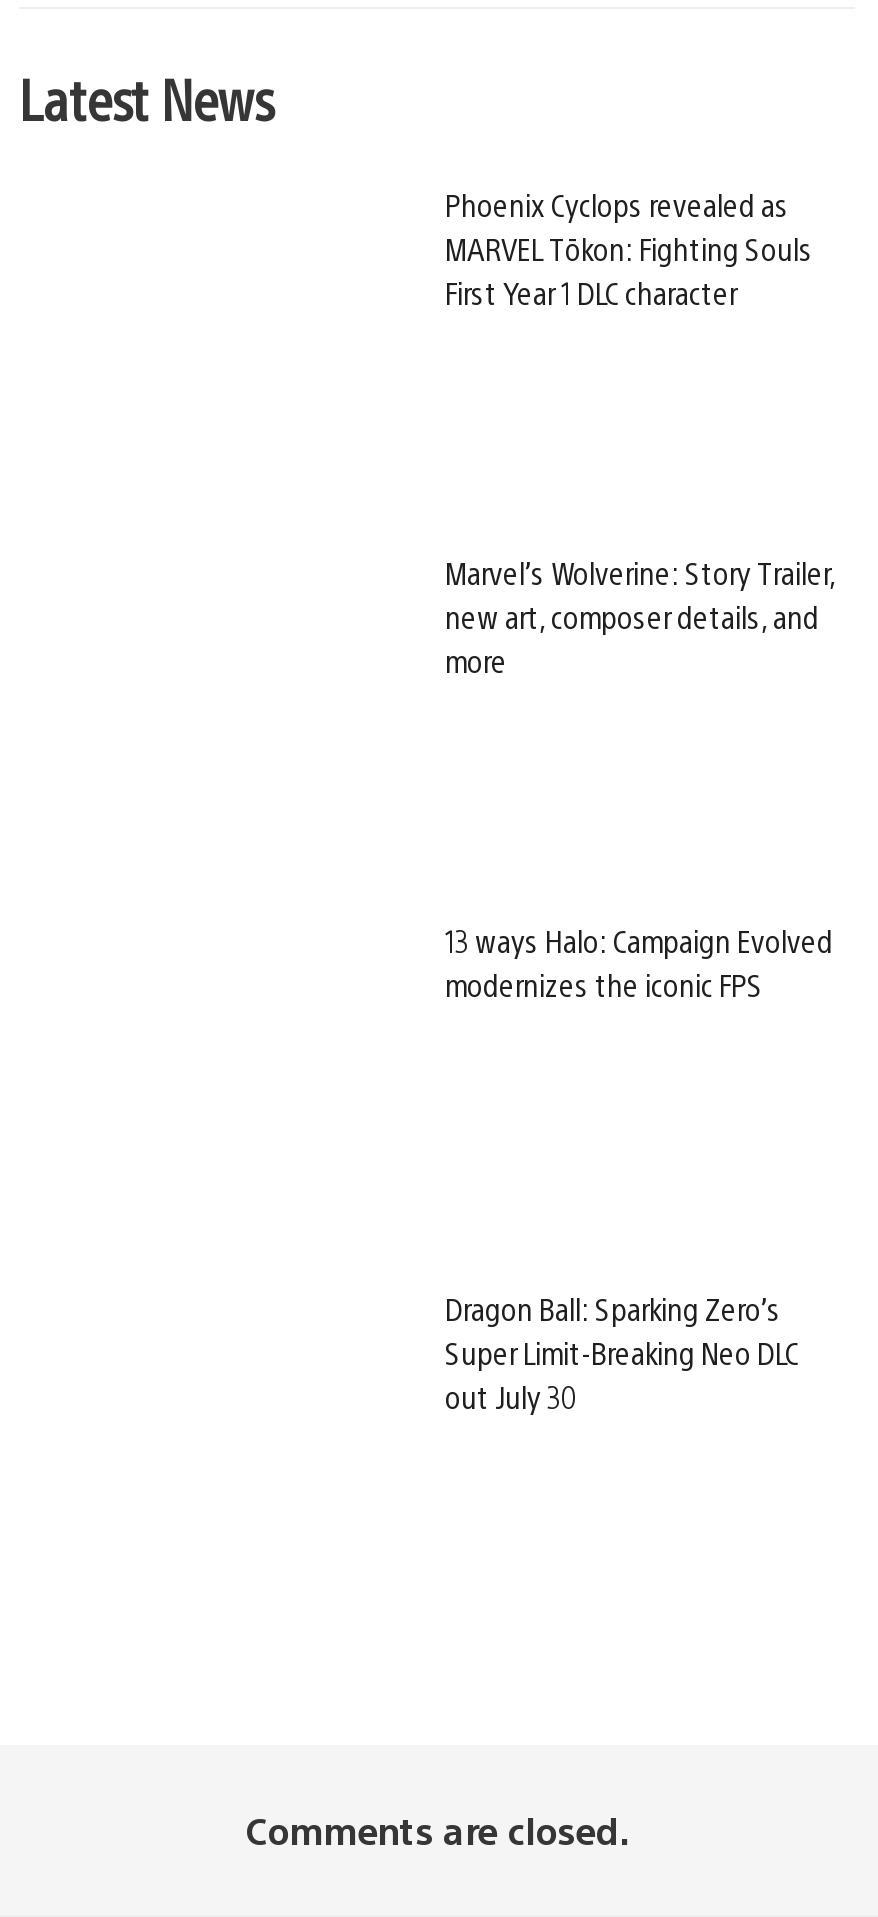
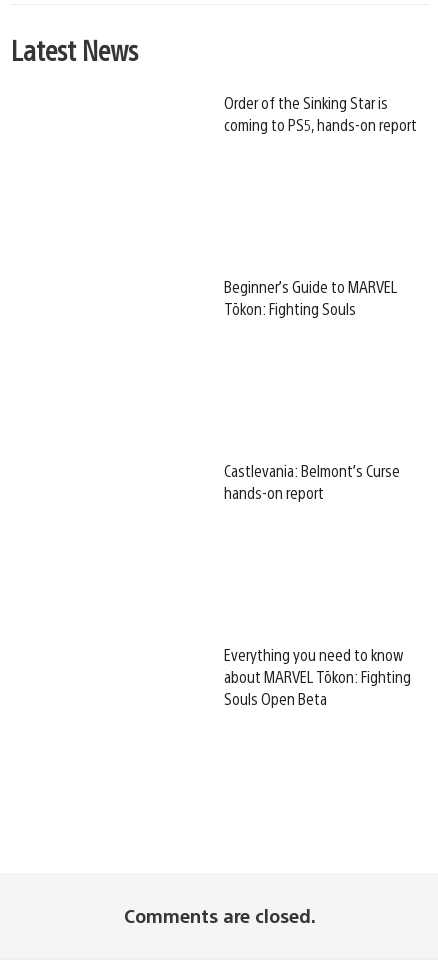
- Phoenix Cyclops revealed as
- MARVEL Tōkon: Fighting Souls
- First Year 1 DLC character
+ Order of the Sinking Star is
+ coming to PS5, hands-on report

- Marvel’s Wolverine: Story Trailer,
- new art, composer details, and
- more
+ Beginner’s Guide to MARVEL
+ Tōkon: Fighting Souls

- 13 ways Halo: Campaign Evolved
- modernizes the iconic FPS
+ Castlevania: Belmont’s Curse
+ hands-on report

- Dragon Ball: Sparking Zero’s
- Super Limit-Breaking Neo DLC
- out July 30
+ Everything you need to know
+ about MARVEL Tōkon: Fighting
+ Souls Open Beta
